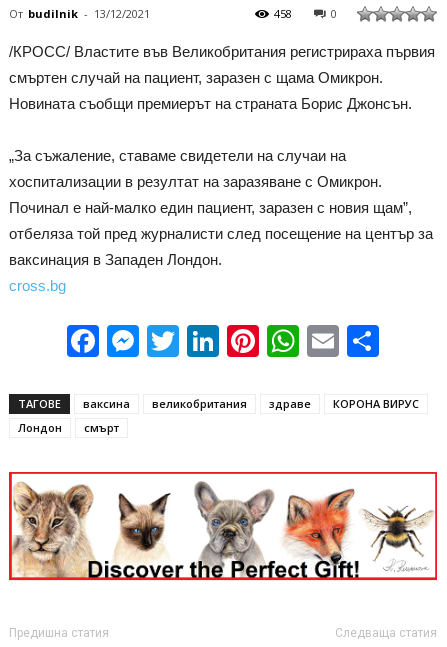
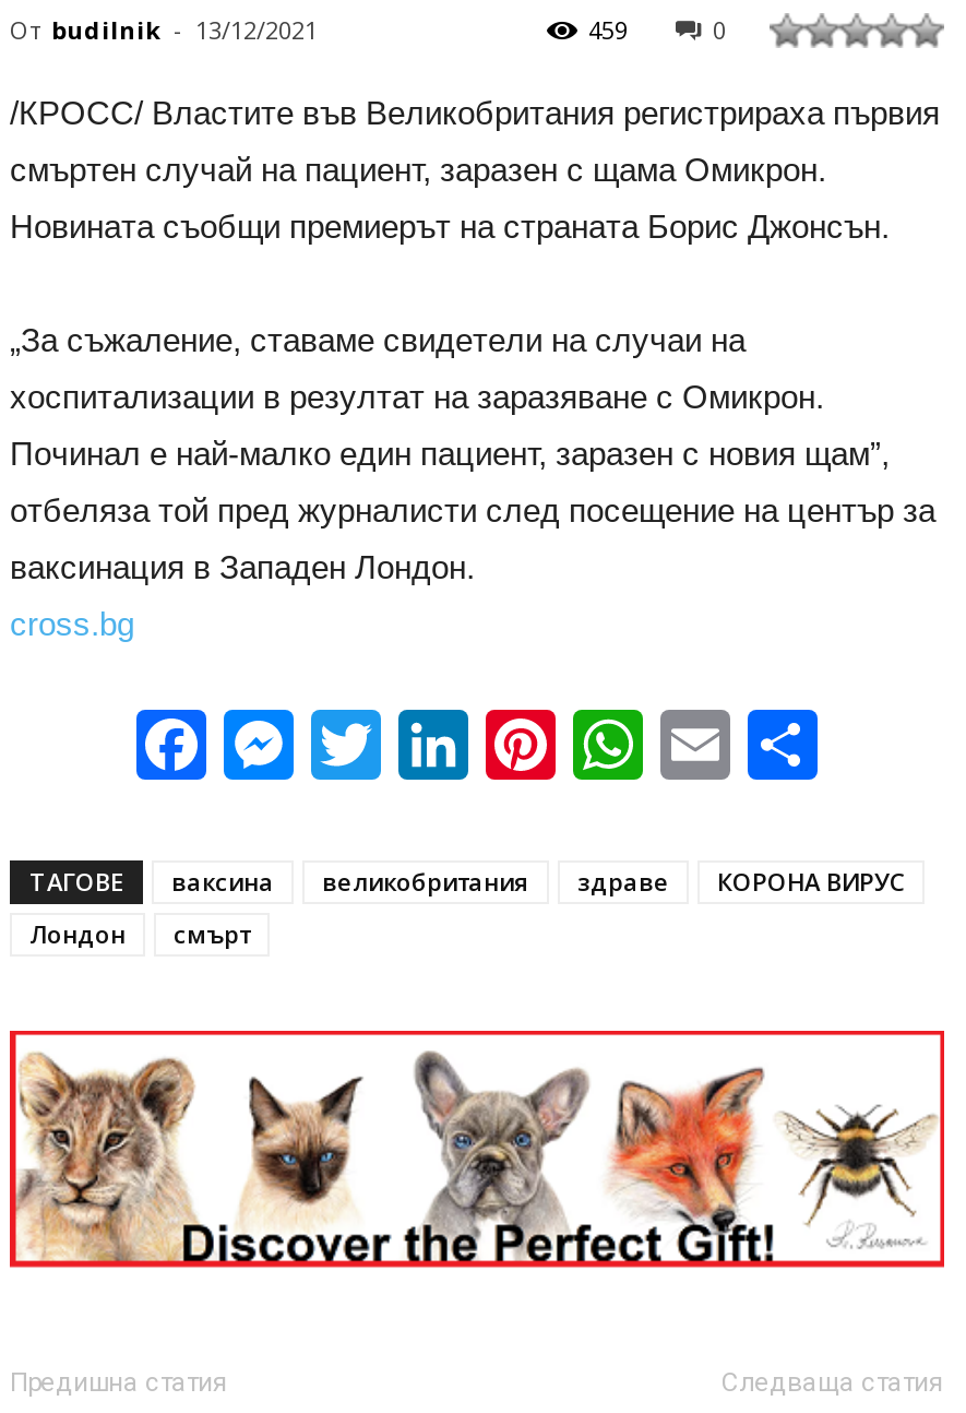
- 458
+ 459
